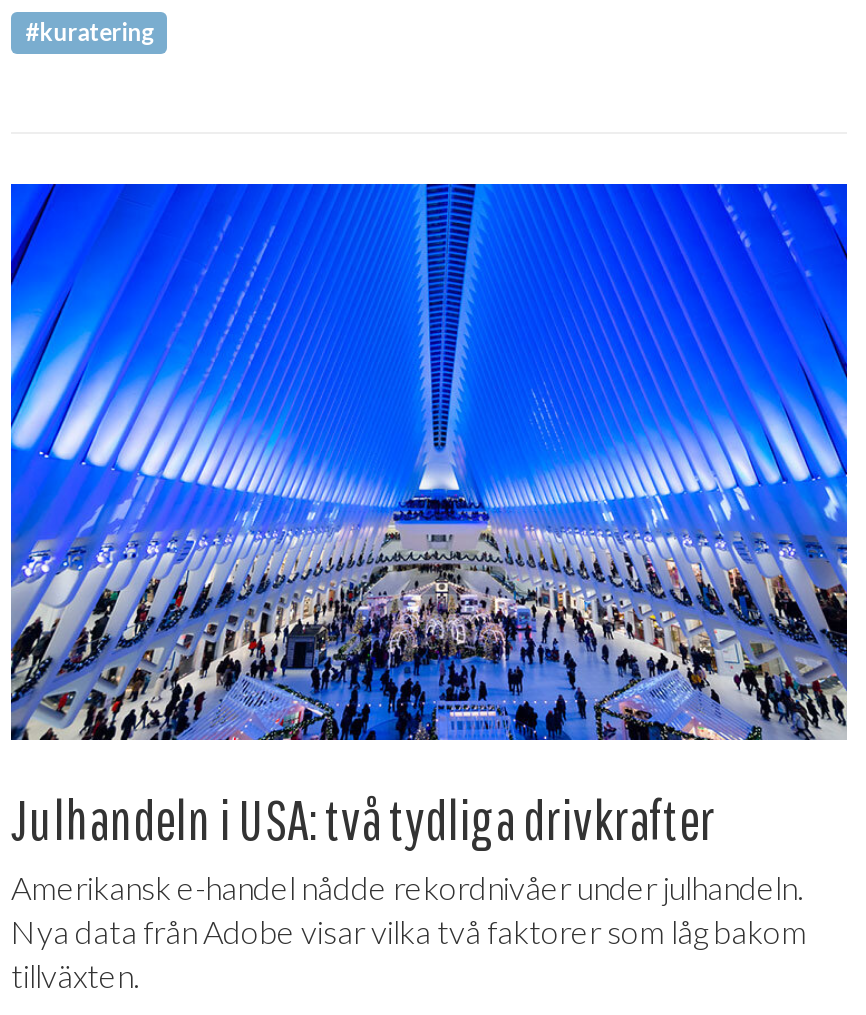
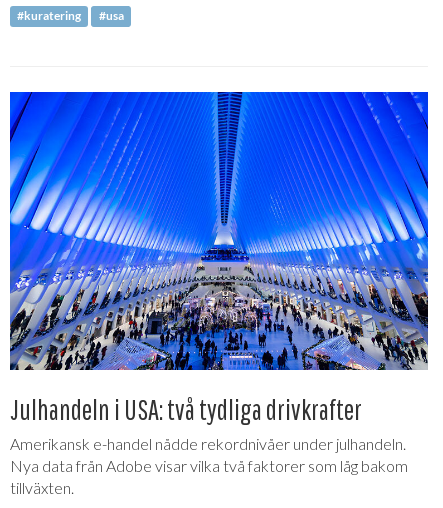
+ #usa
